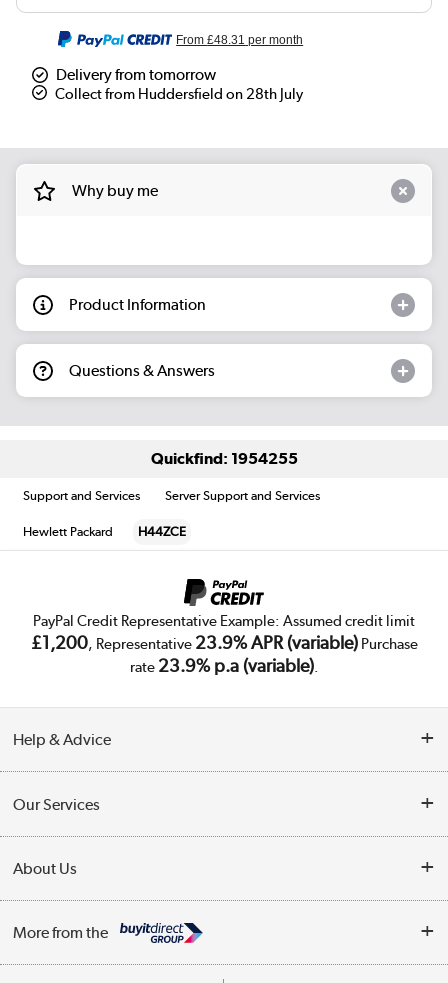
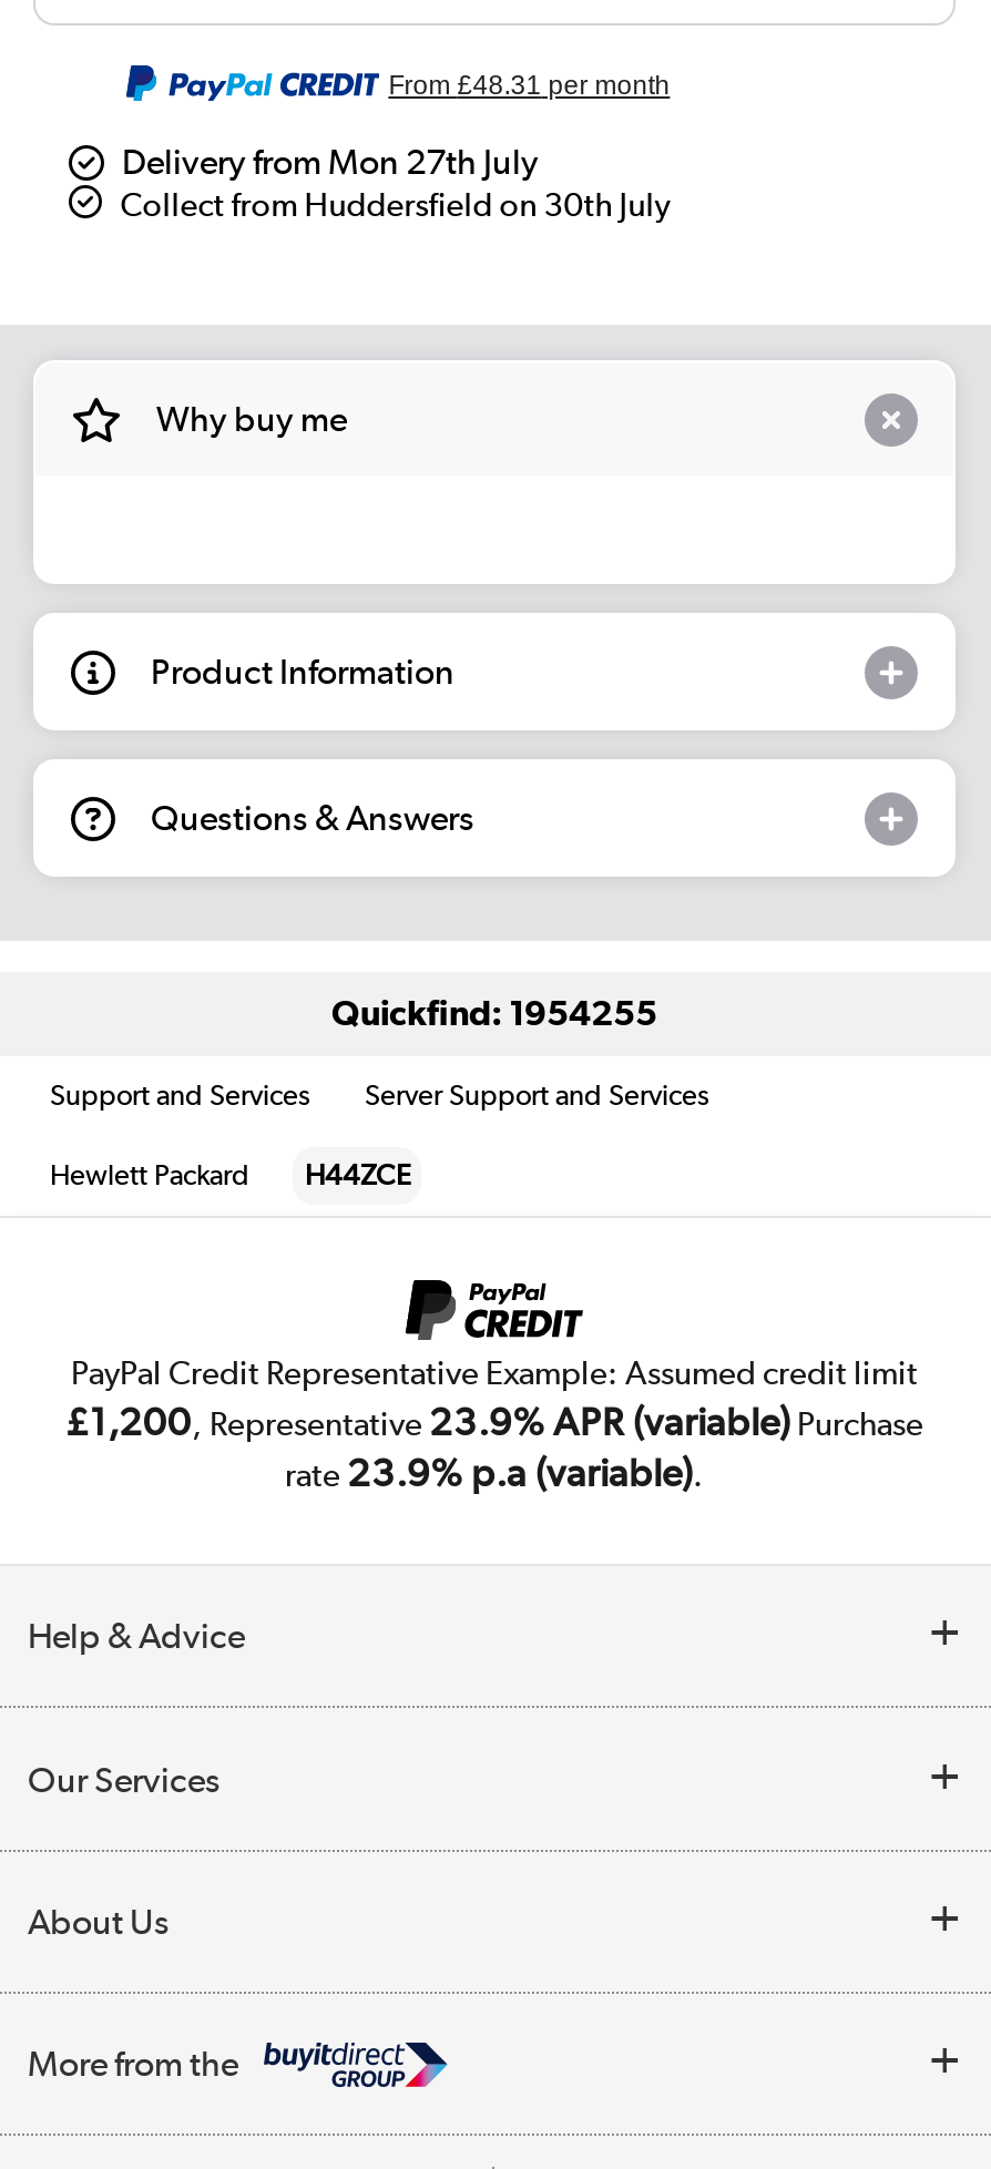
- Delivery from tomorrow
- Collect from Huddersfield on 28th July
+ Delivery from Mon 27th July
+ Collect from Huddersfield on 30th July
